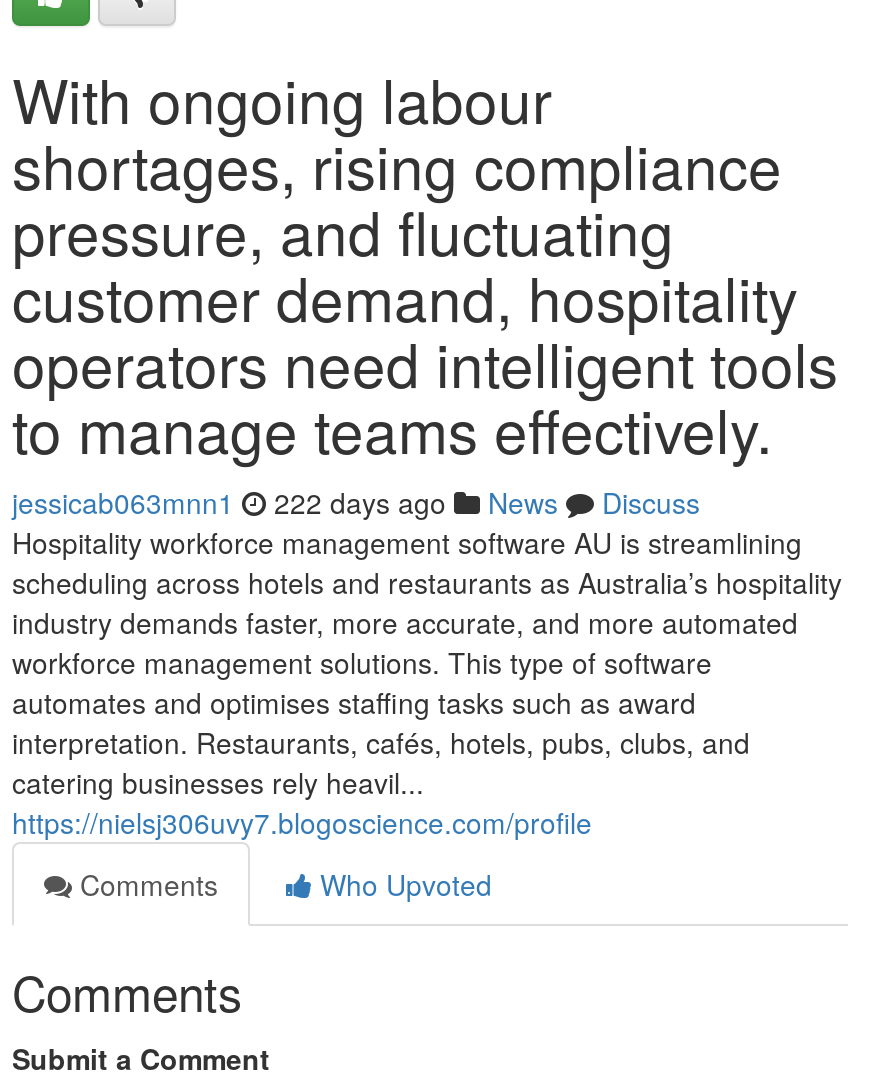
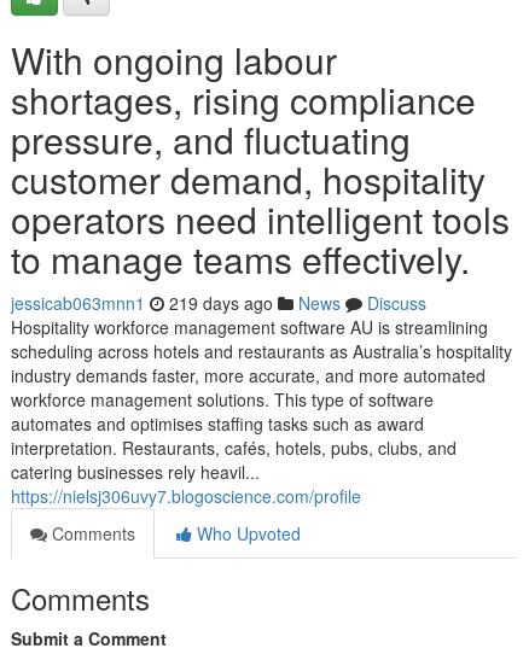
- jessicab063mnn1 222 days ago News Discuss
+ jessicab063mnn1 219 days ago News Discuss
